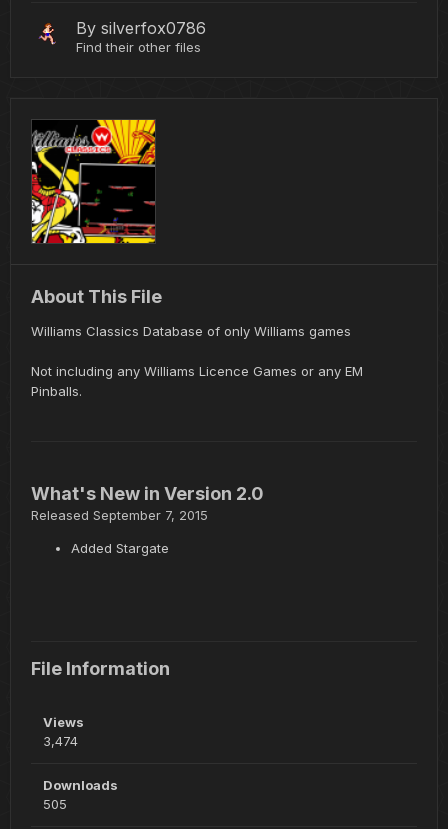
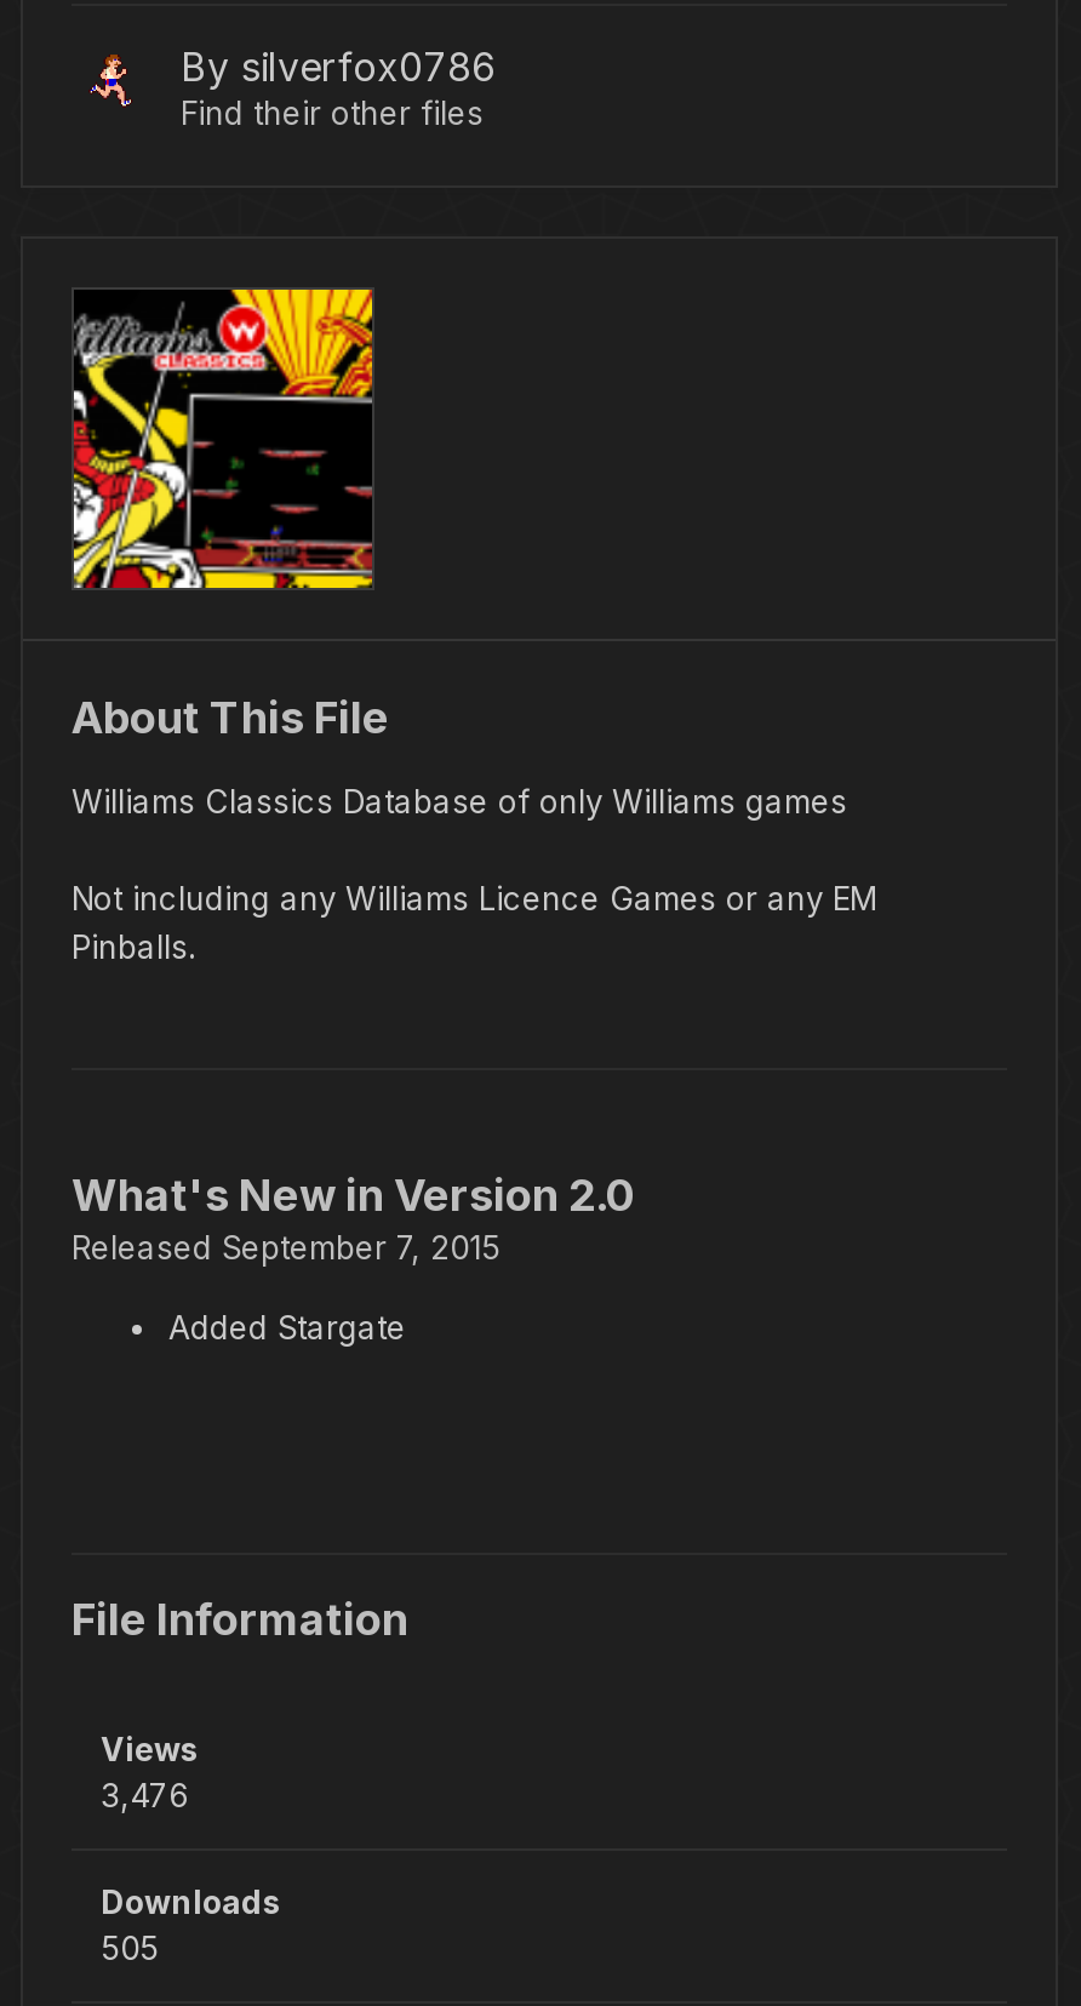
- 3,474
+ 3,476
